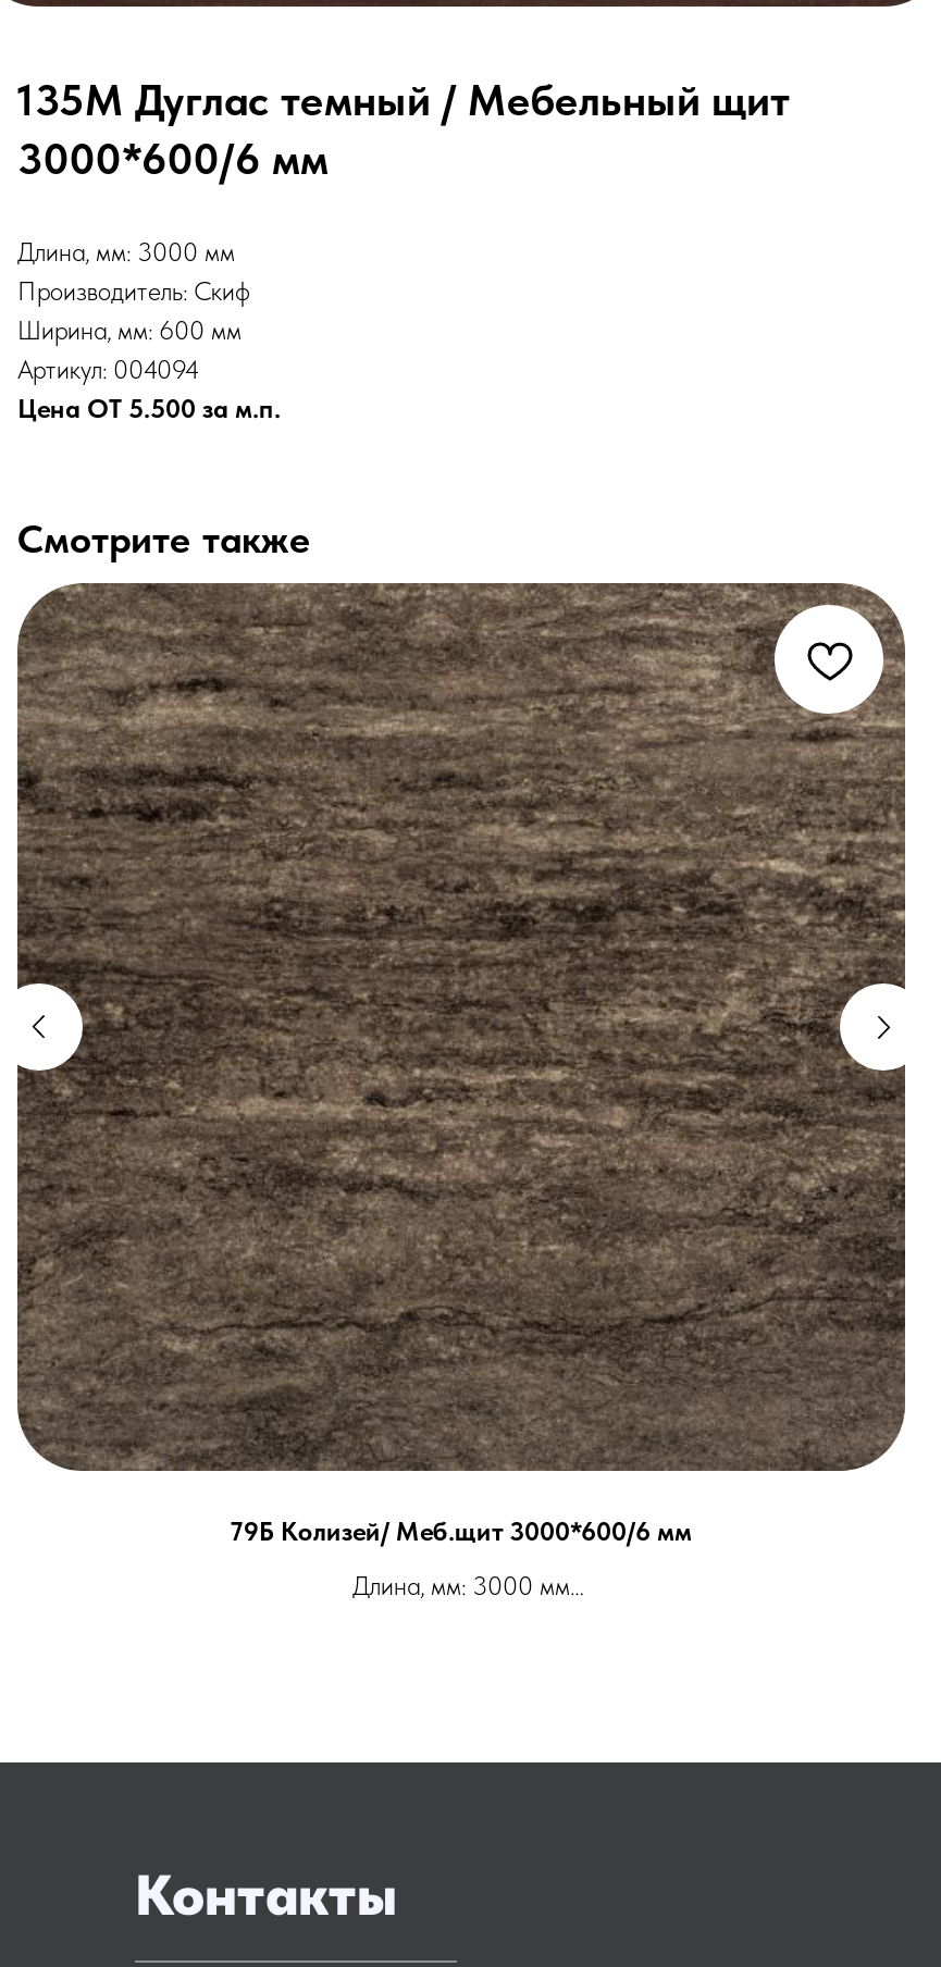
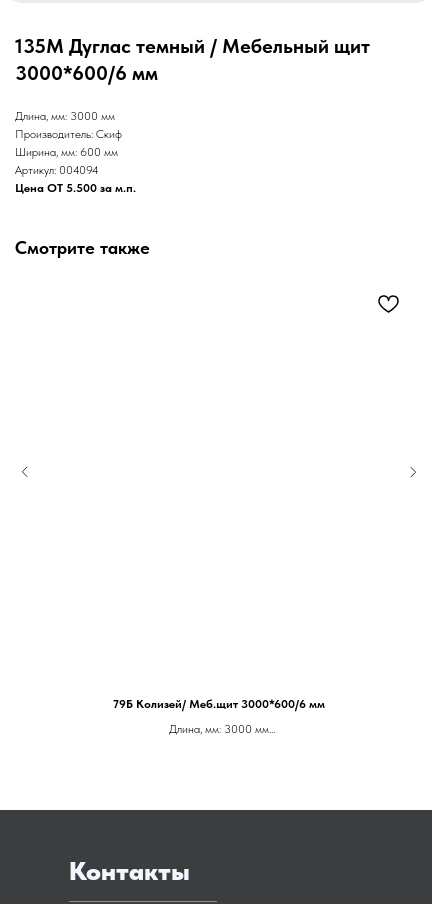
- [image]
